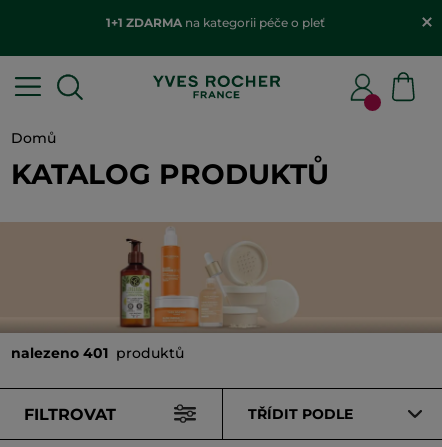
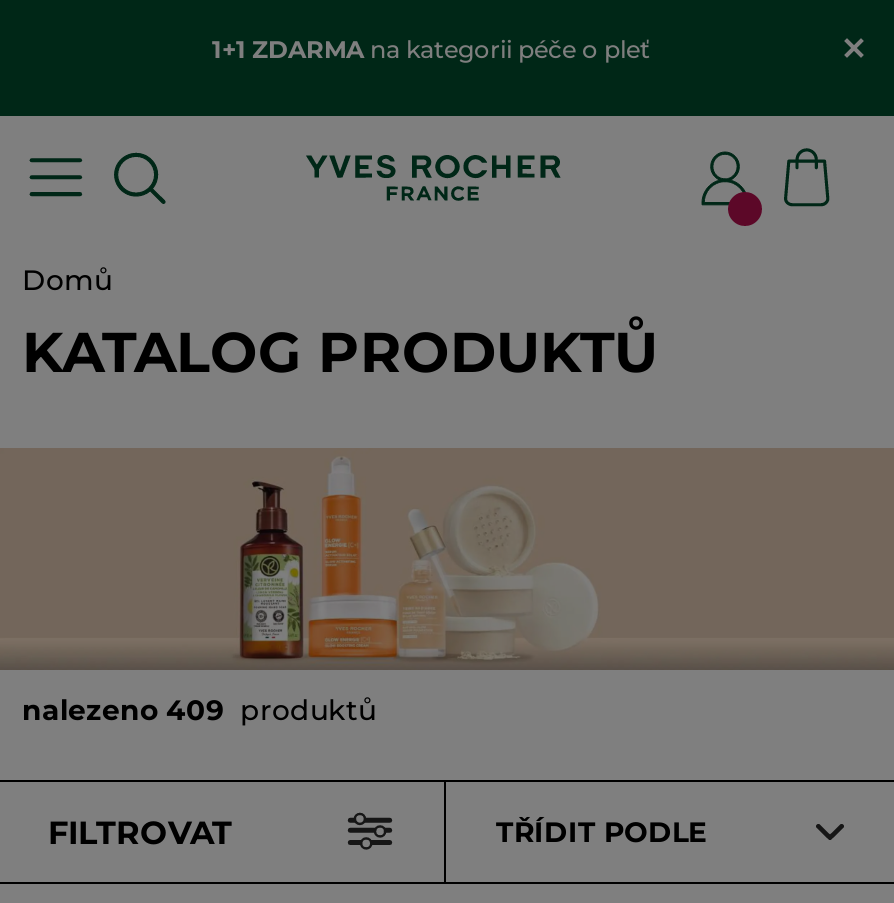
- nalezeno 401 produktů
+ nalezeno 409 produktů
